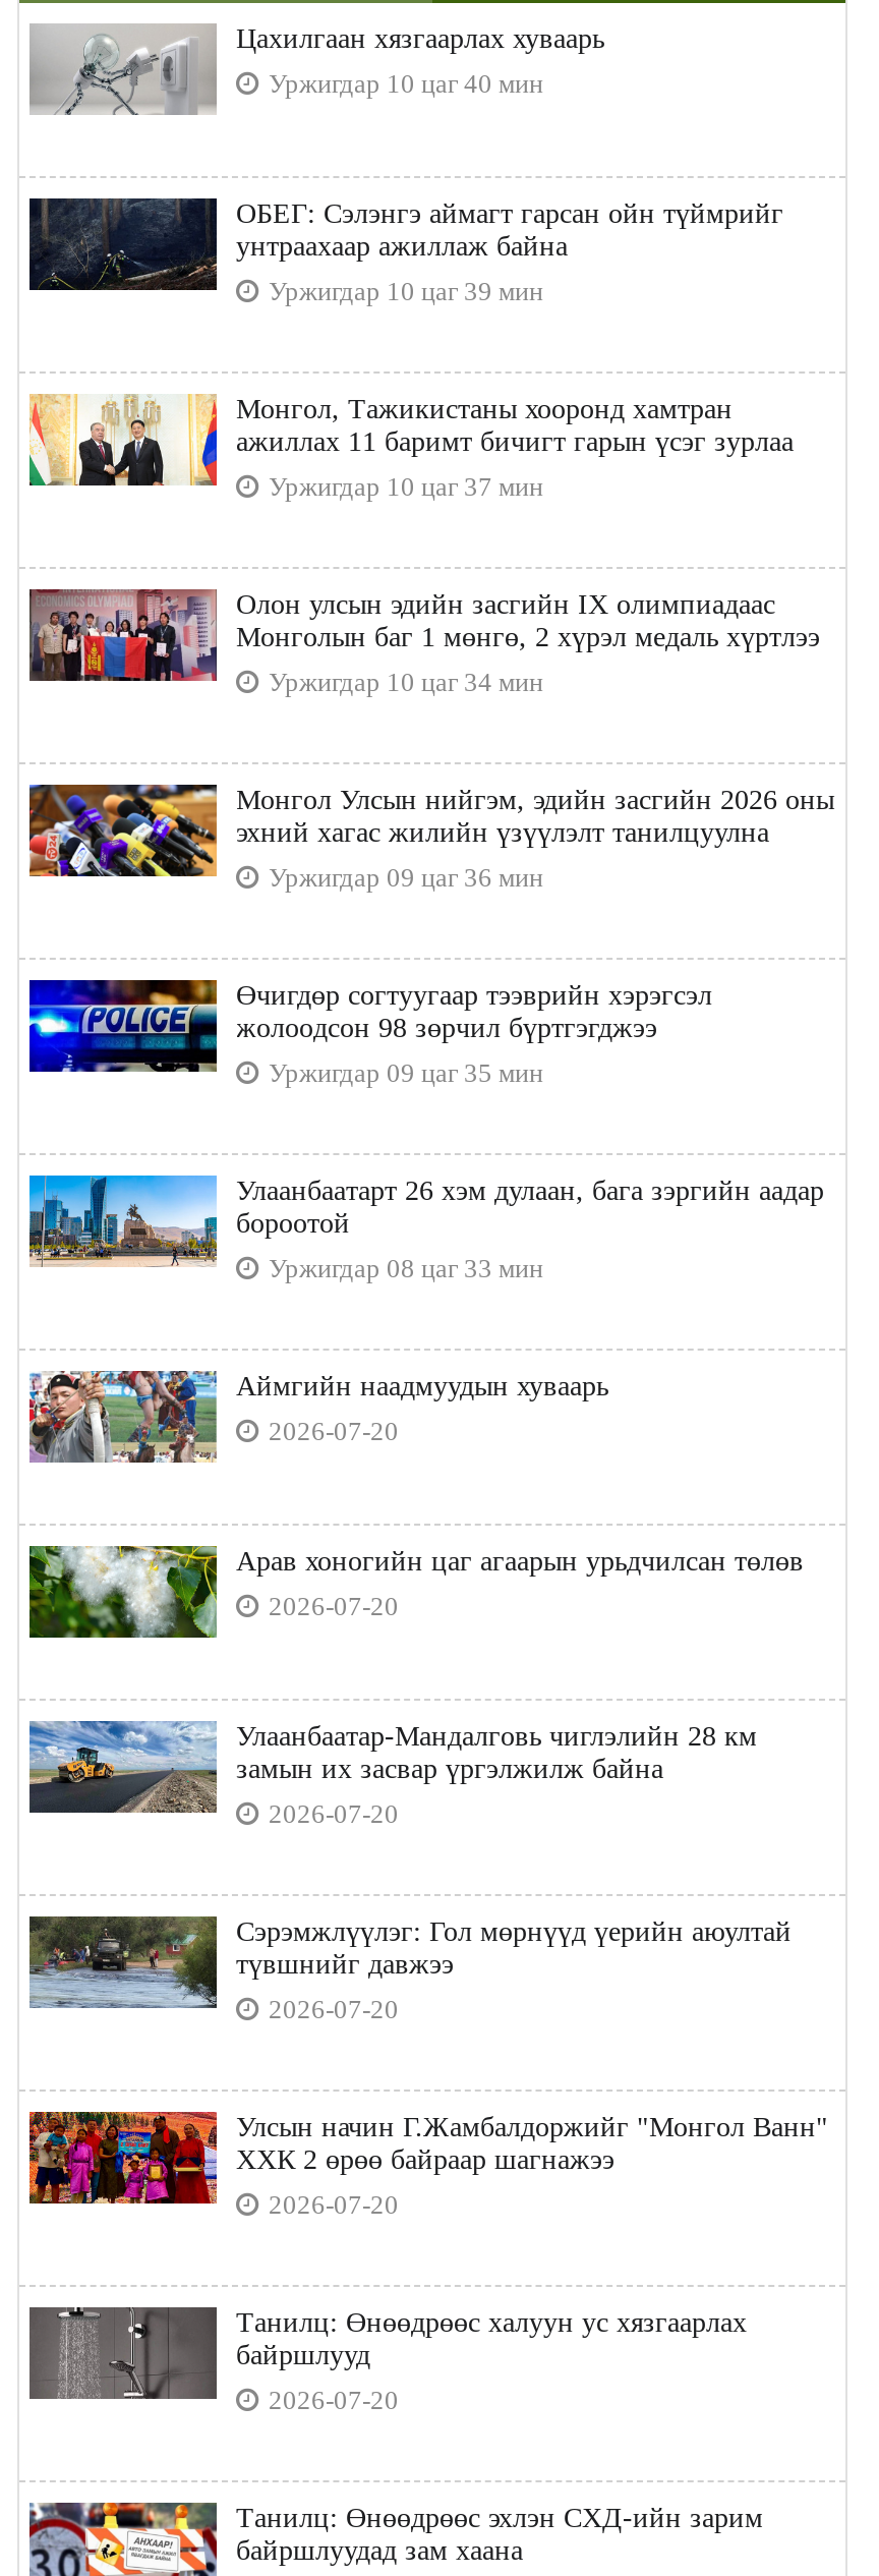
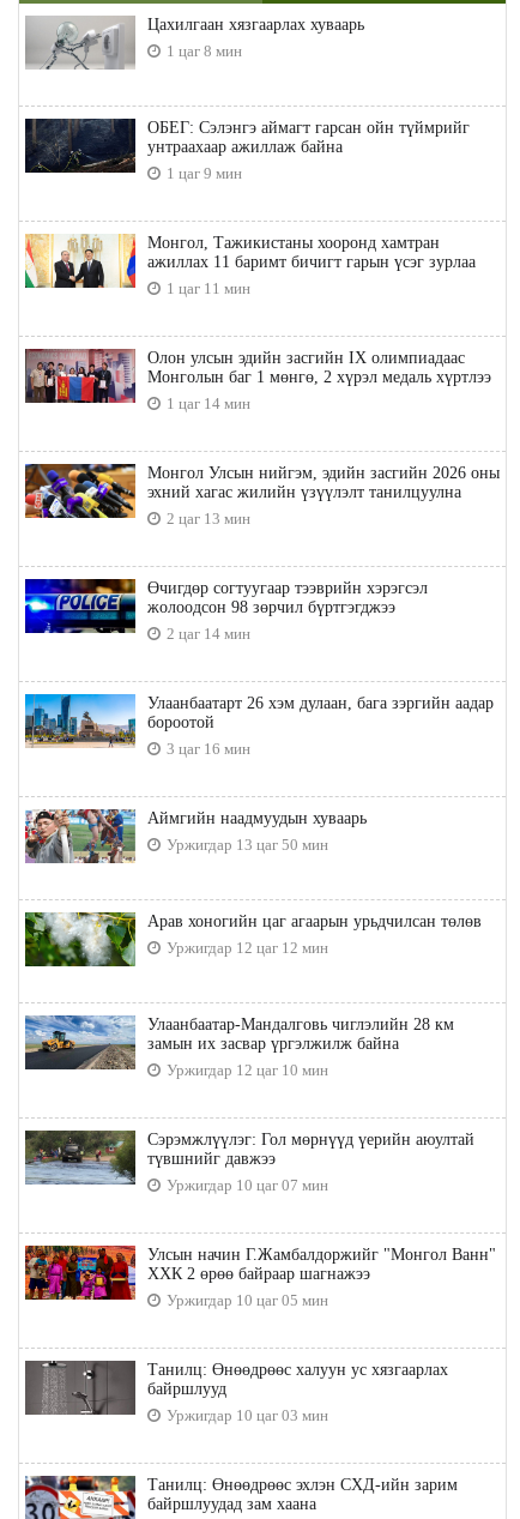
- Уржигдар 10 цаг 40 мин
+ 1 цаг 8 мин

- Уржигдар 10 цаг 39 мин
+ 1 цаг 9 мин

- Уржигдар 10 цаг 37 мин
+ 1 цаг 11 мин

- Уржигдар 10 цаг 34 мин
+ 1 цаг 14 мин

- Уржигдар 09 цаг 36 мин
+ 2 цаг 13 мин

- Уржигдар 09 цаг 35 мин
+ 2 цаг 14 мин

- Уржигдар 08 цаг 33 мин
+ 3 цаг 16 мин

- 2026-07-20
+ Уржигдар 13 цаг 50 мин

- 2026-07-20
+ Уржигдар 12 цаг 12 мин

- 2026-07-20
+ Уржигдар 12 цаг 10 мин

- 2026-07-20
+ Уржигдар 10 цаг 07 мин

- 2026-07-20
+ Уржигдар 10 цаг 05 мин

- 2026-07-20
+ Уржигдар 10 цаг 03 мин
